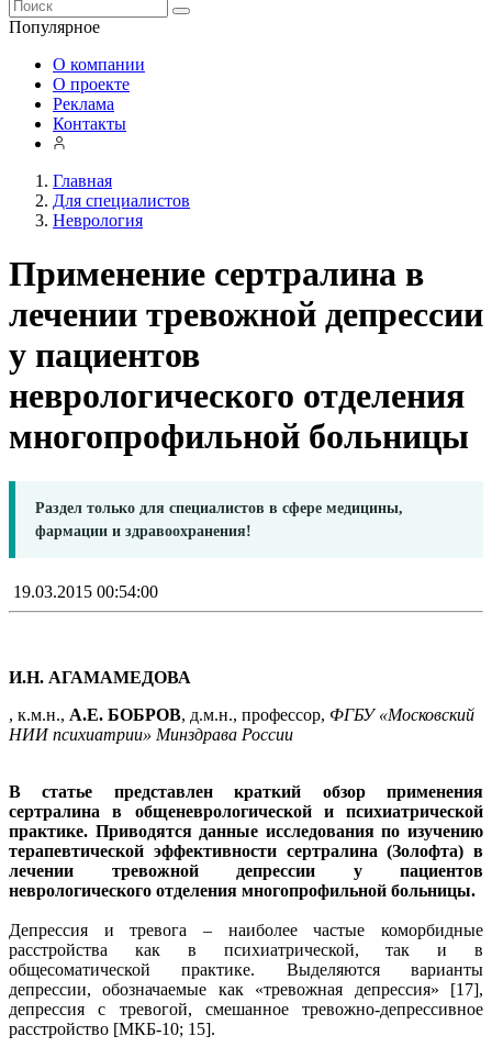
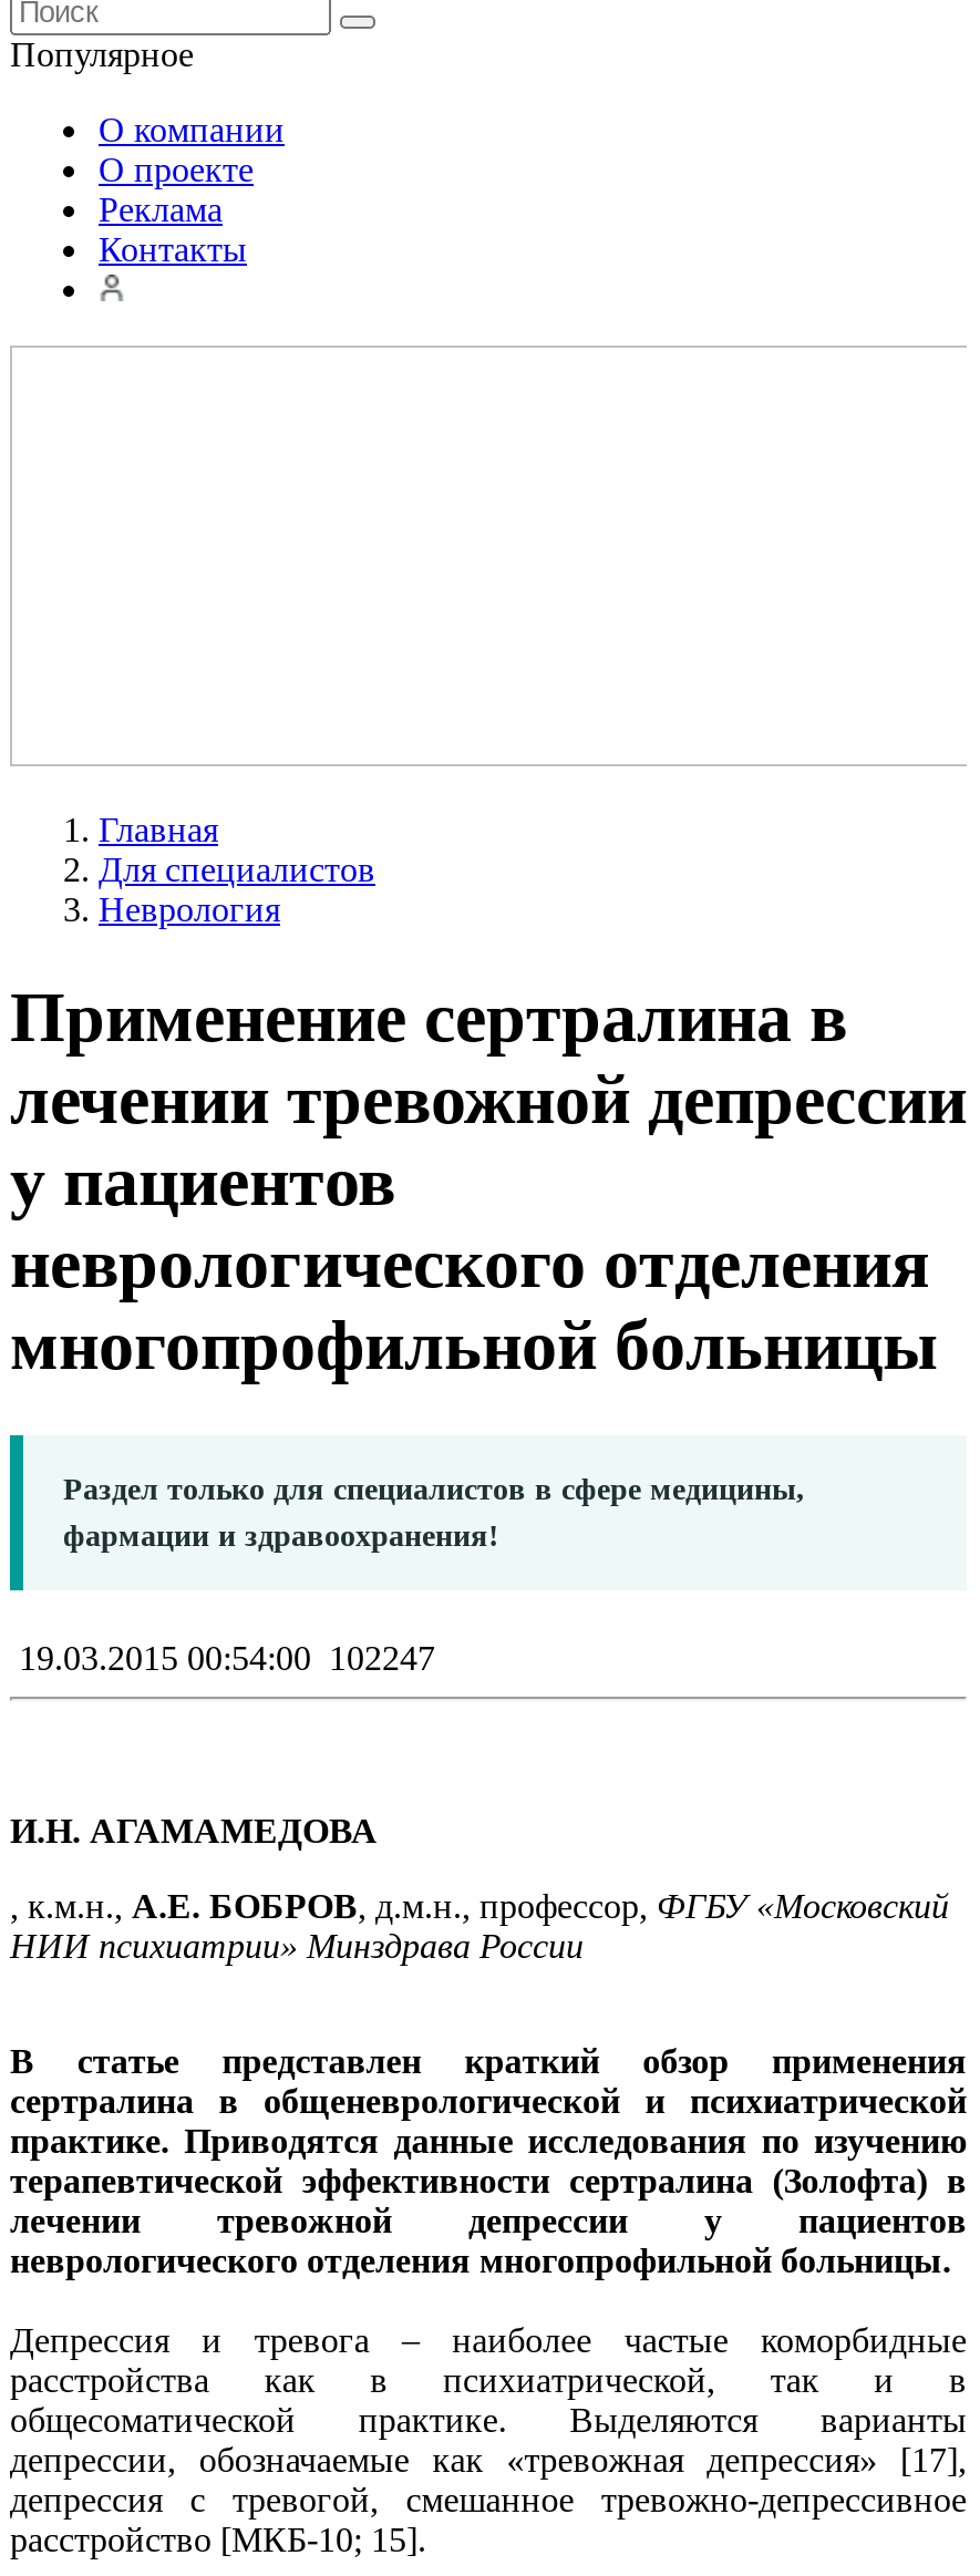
- 19.03.2015 00:54:00
+ 19.03.2015 00:54:00 102247
